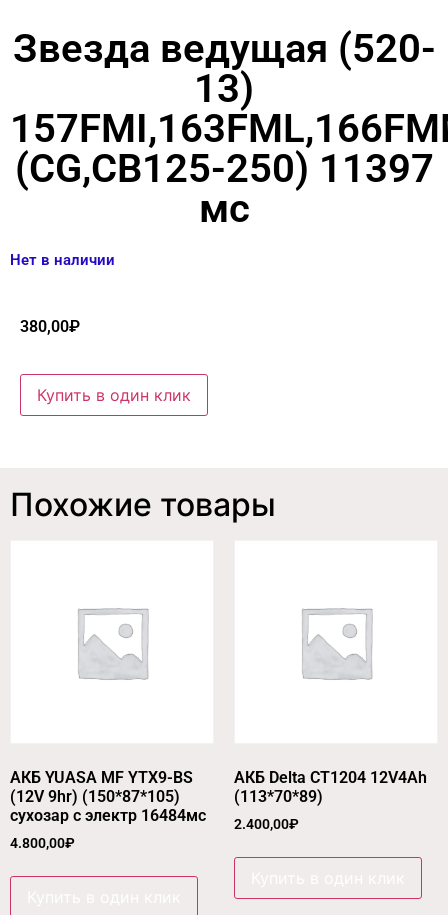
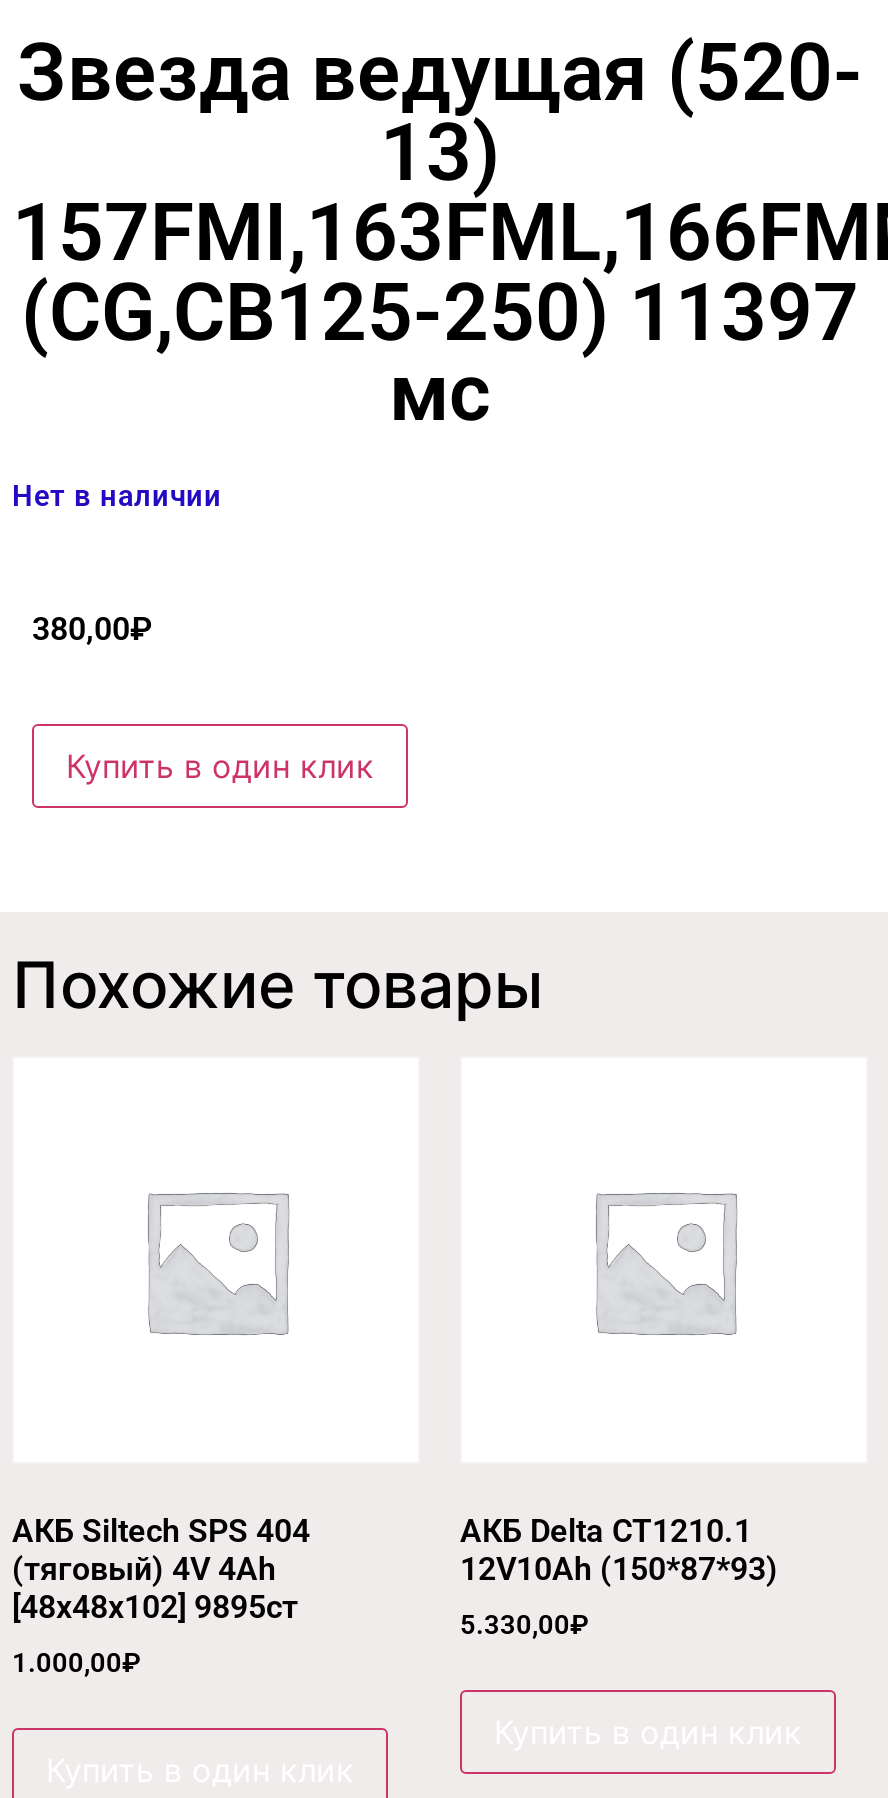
- АКБ YUASA MF YTX9-BS
- (12V 9hr) (150*87*105)
- сухозар с электр 16484мс
+ АКБ Siltech SPS 404
+ (тяговый) 4V 4Ah
+ [48x48x102] 9895ст

- АКБ Delta CT1204 12V4Ah
- (113*70*89)
+ АКБ Delta CT1210.1
+ 12V10Ah (150*87*93)

- 2.400,00₽
+ 5.330,00₽

- 4.800,00₽
+ 1.000,00₽
